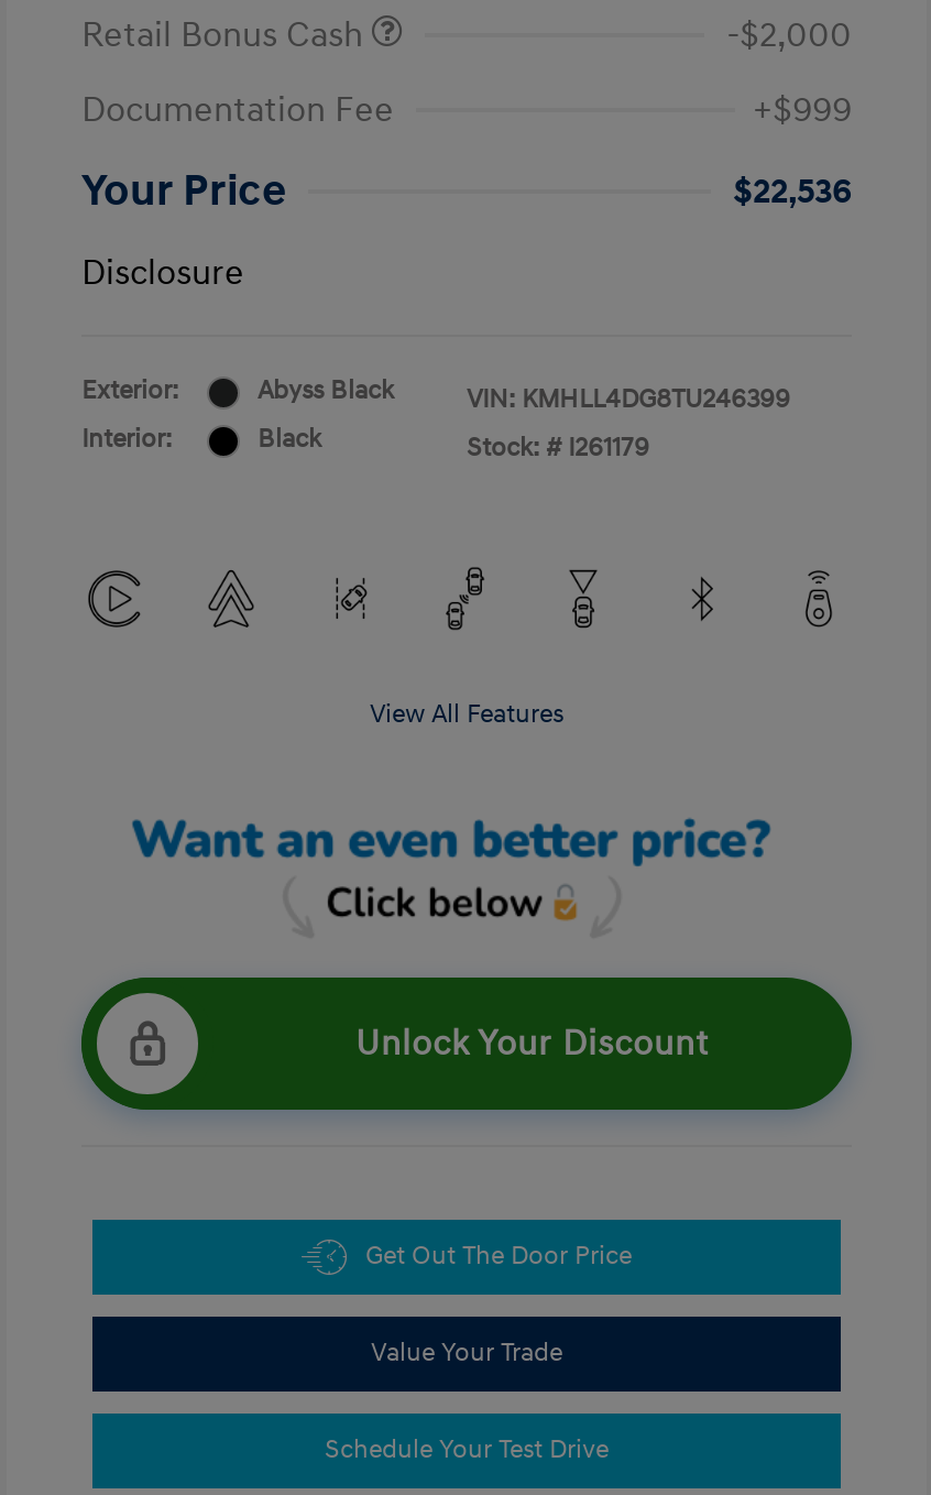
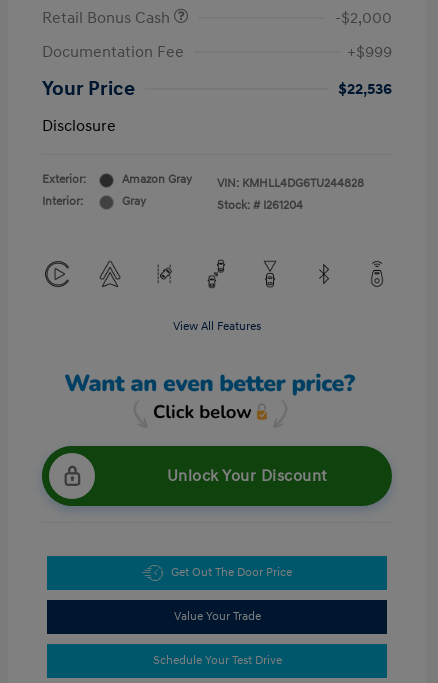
- Abyss Black
+ Amazon Gray

- VIN: KMHLL4DG8TU246399
+ VIN: KMHLL4DG6TU244828

- Black
+ Gray

- Stock: # I261179
+ Stock: # I261204
